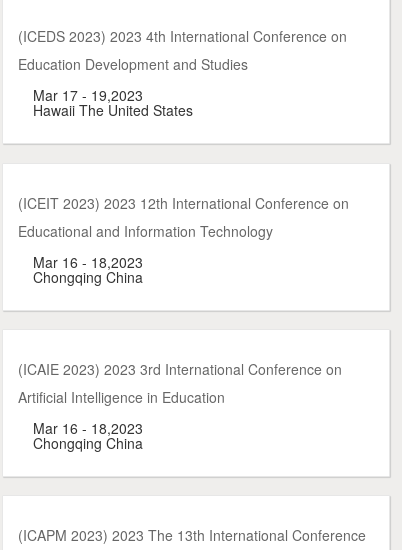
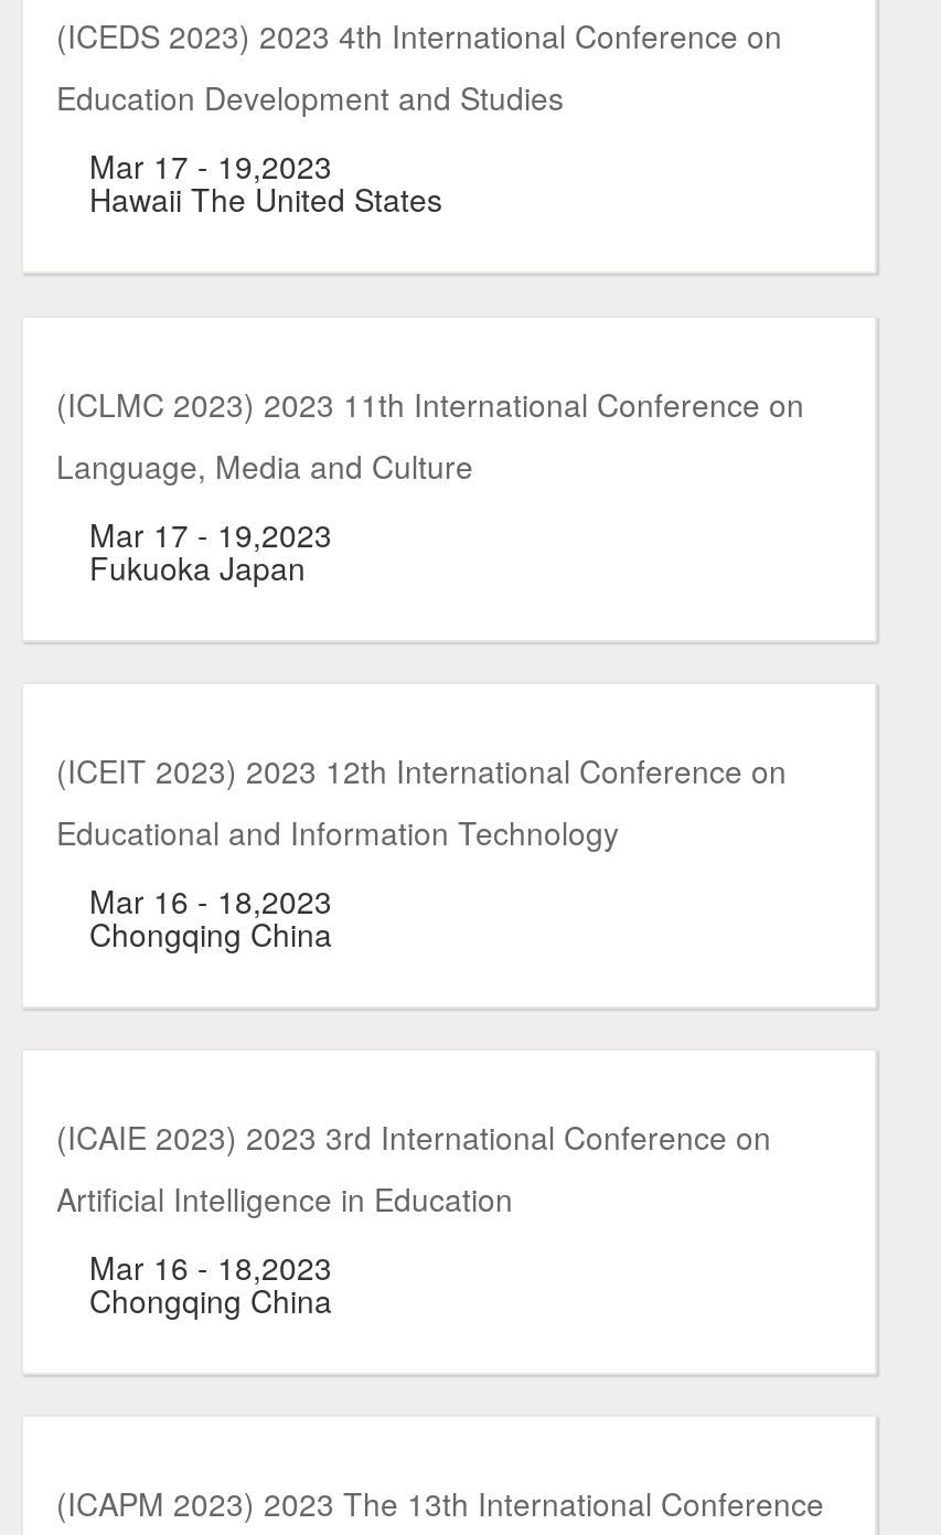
+ (ICLMC 2023) 2023 11th International Conference on
+ Language, Media and Culture
+ Mar 17 - 19,2023
+ Fukuoka Japan
